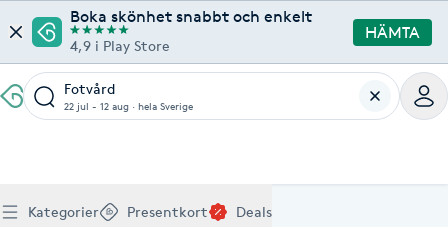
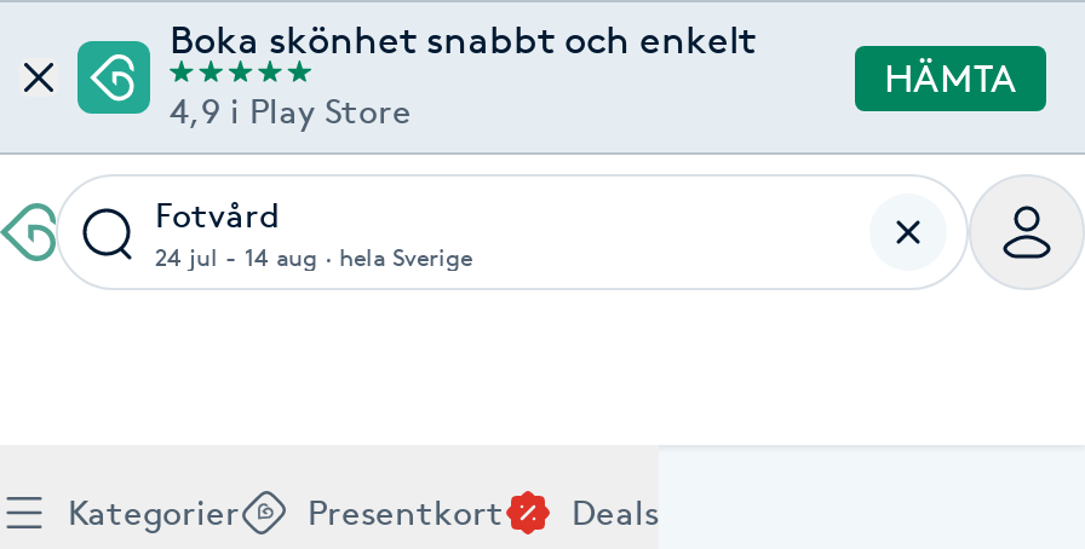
- 22 jul - 12 aug · hela Sverige
+ 24 jul - 14 aug · hela Sverige
